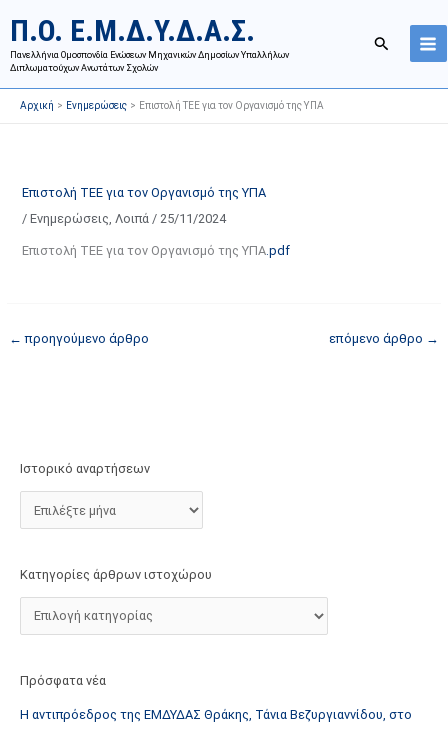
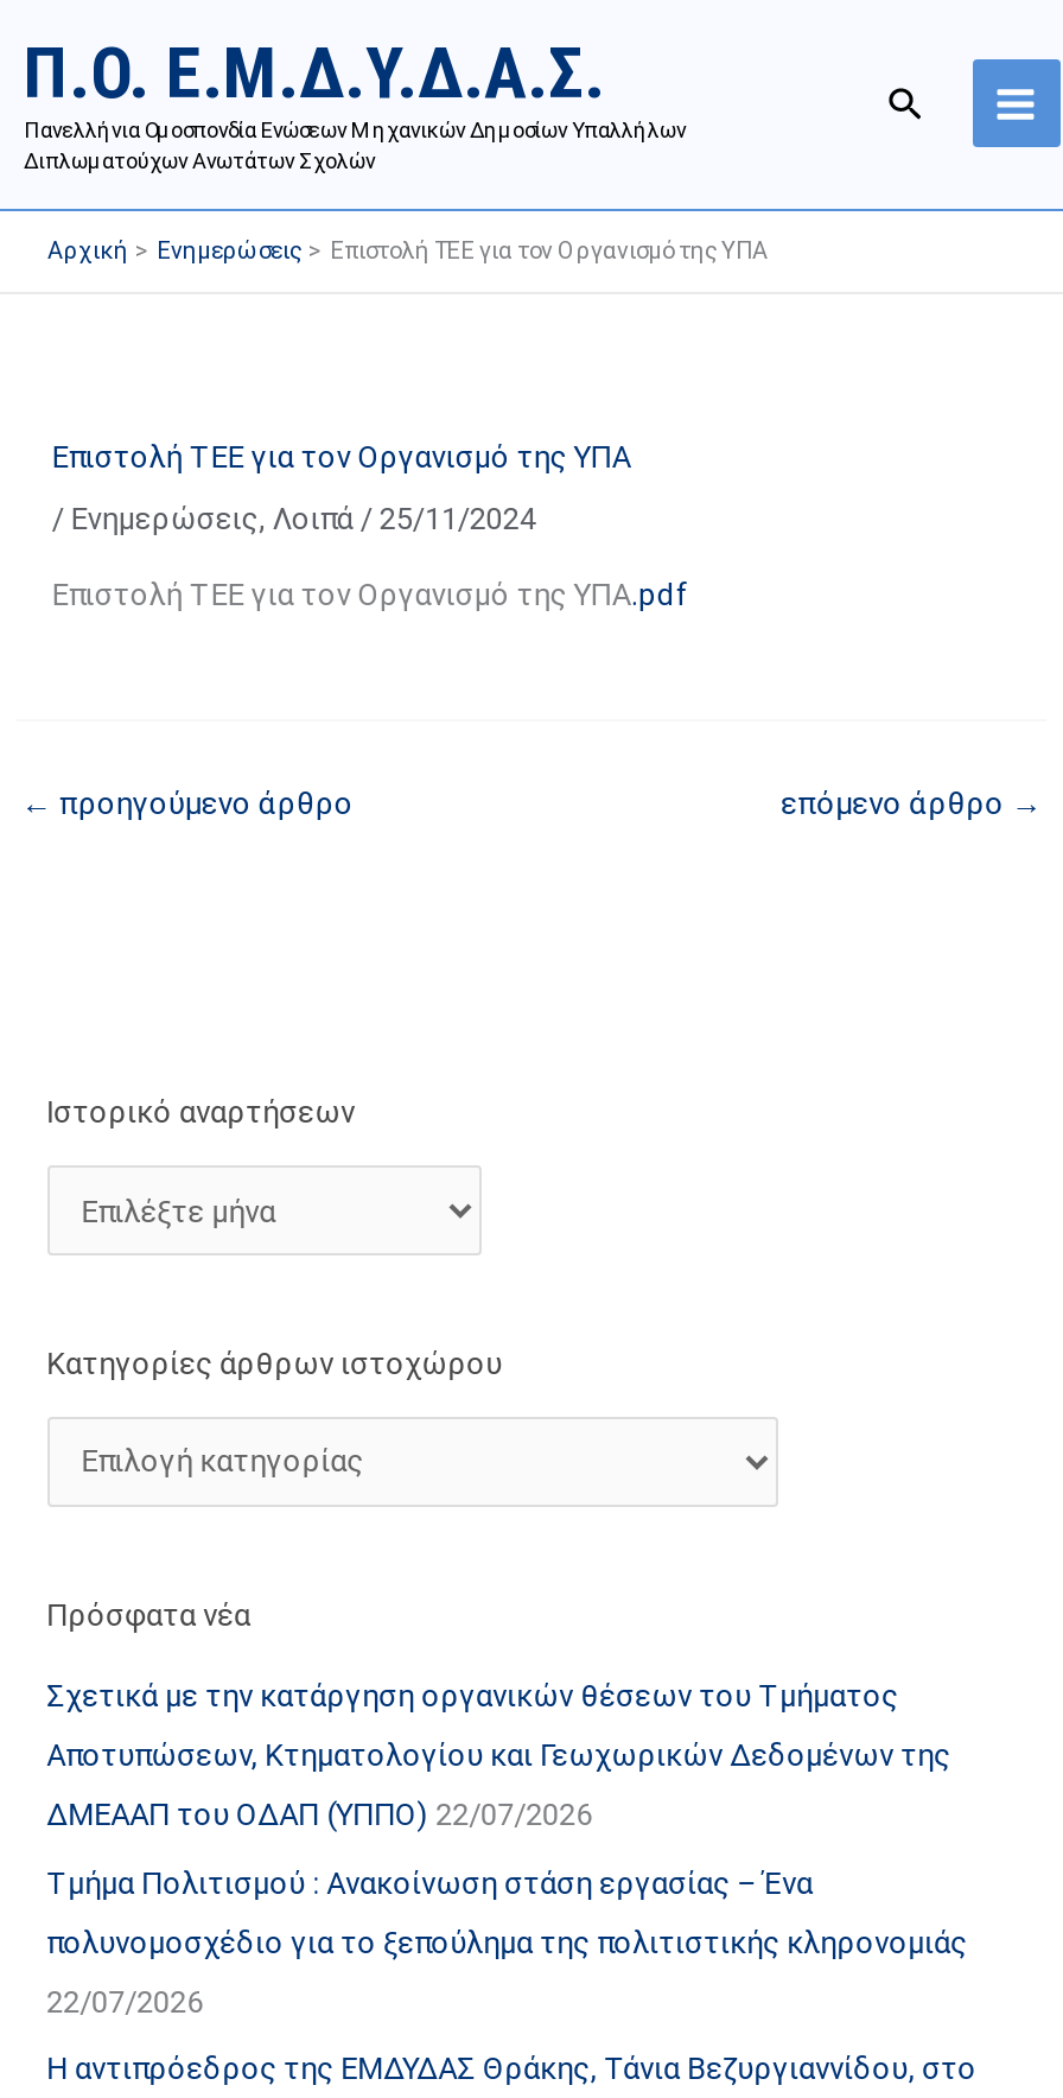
+ Σχετικά με την κατάργηση οργανικών θέσεων του Τμήματος
+ Αποτυπώσεων, Κτηματολογίου και Γεωχωρικών Δεδομένων της
+ ΔΜΕΑΑΠ του ΟΔΑΠ (ΥΠΠΟ) 22/07/2026
+ Τμήμα Πολιτισμού : Ανακοίνωση στάση εργασίας – Ένα
+ πολυνομοσχέδιο για το ξεπούλημα της πολιτιστικής κληρονομιάς
+ 22/07/2026
